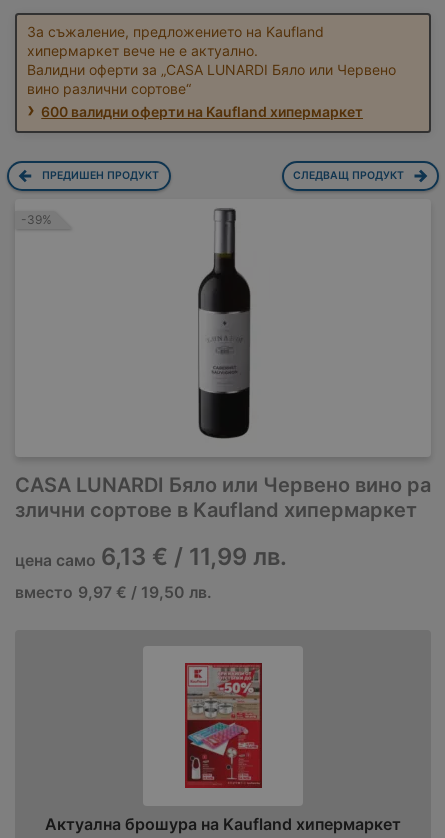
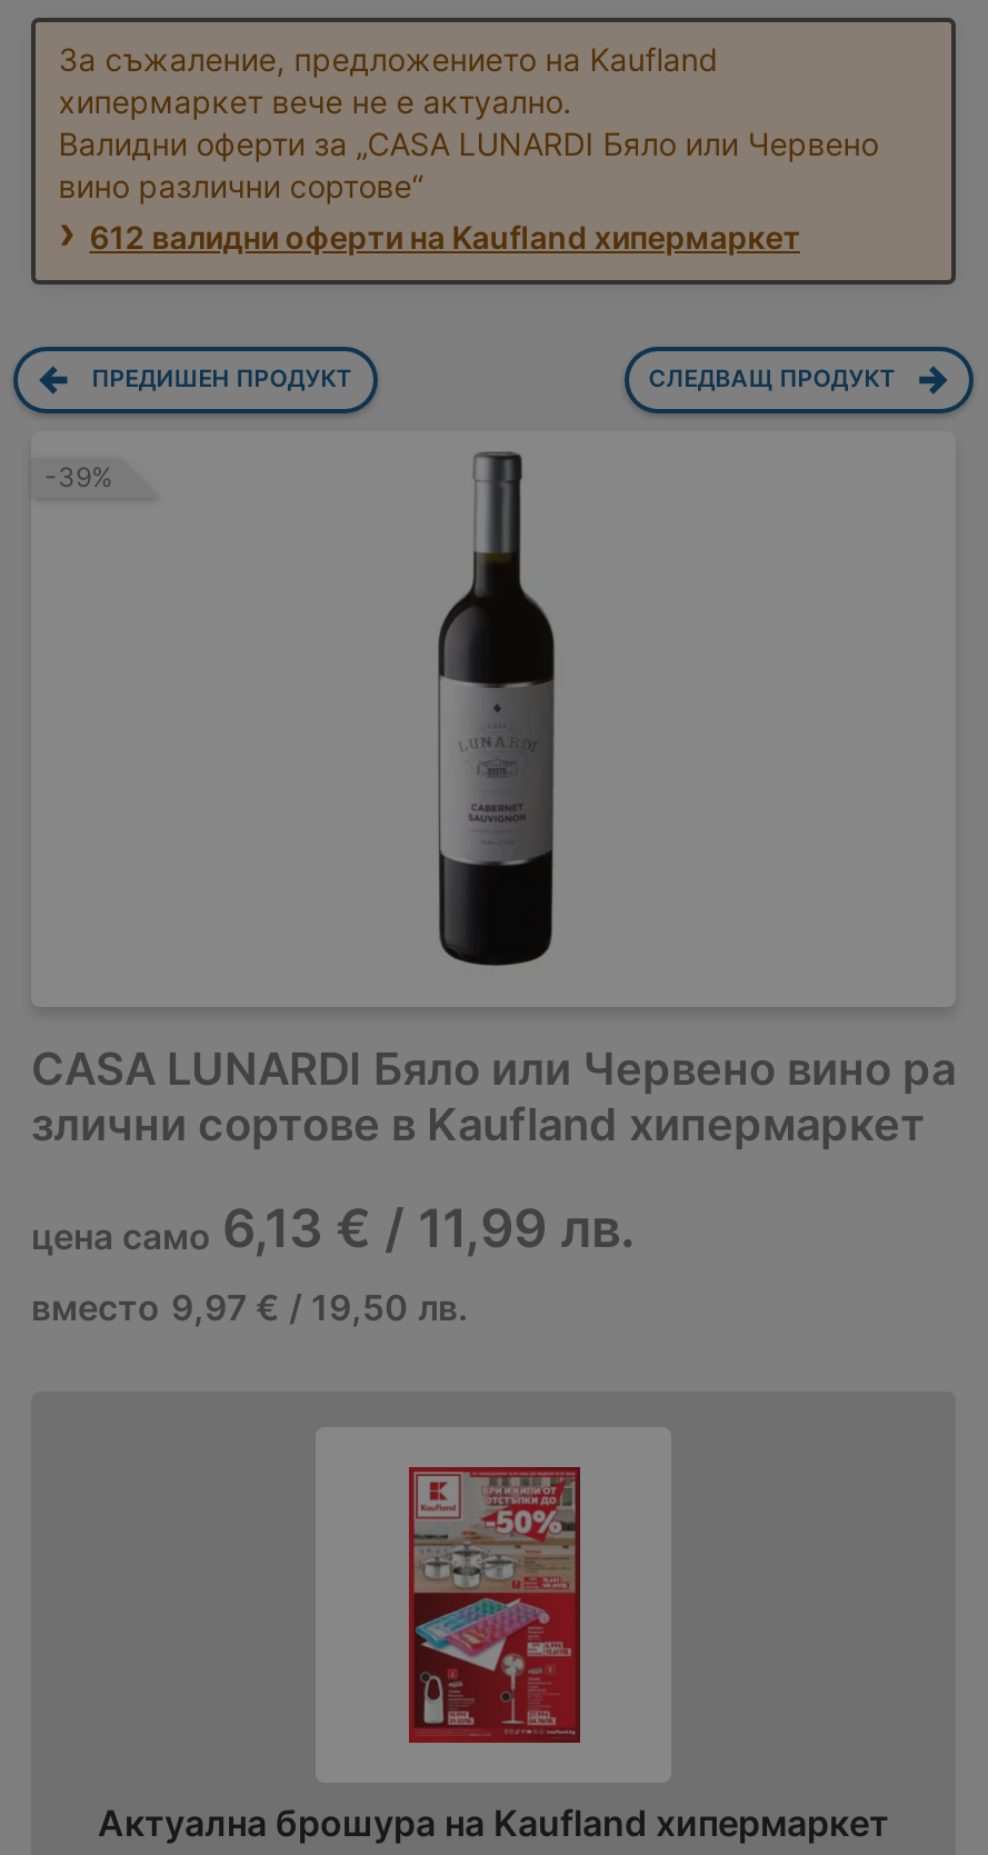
- 600 валидни оферти на Kaufland хипермаркет
+ 612 валидни оферти на Kaufland хипермаркет
